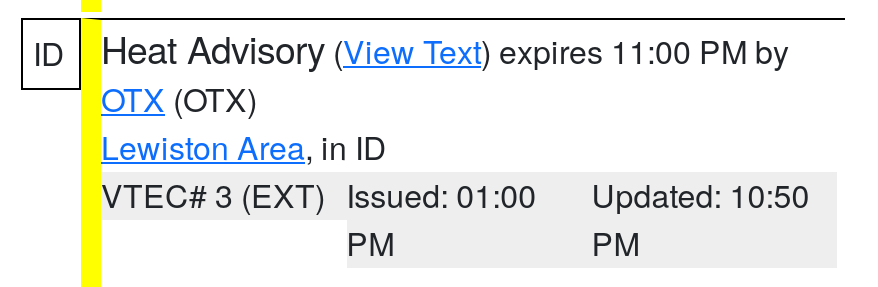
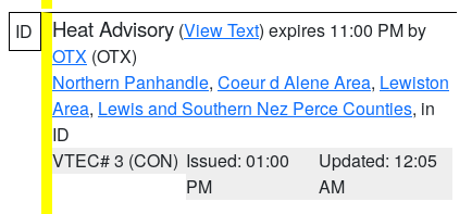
- Lewiston Area, in ID
- VTEC# 3 (EXT) Issued: 01:00
+ Northern Panhandle, Coeur d Alene Area, Lewiston
+ Area, Lewis and Southern Nez Perce Counties, in
+ ID
+ VTEC# 3 (CON) Issued: 01:00

- Updated: 10:50
- PM
+ Updated: 12:05
+ AM
